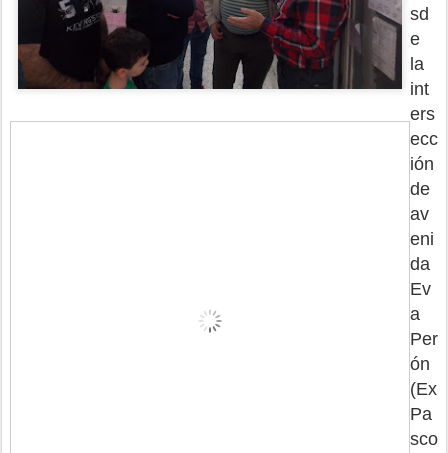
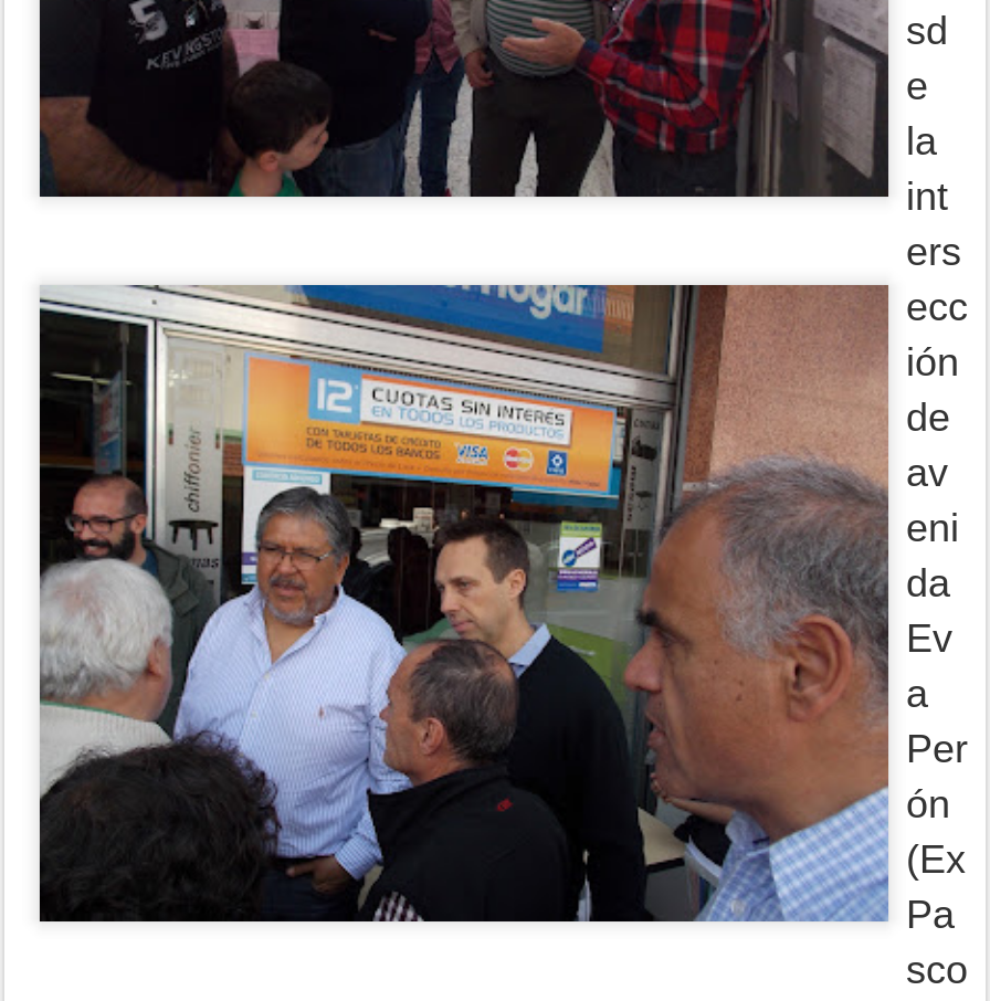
+ [image]
